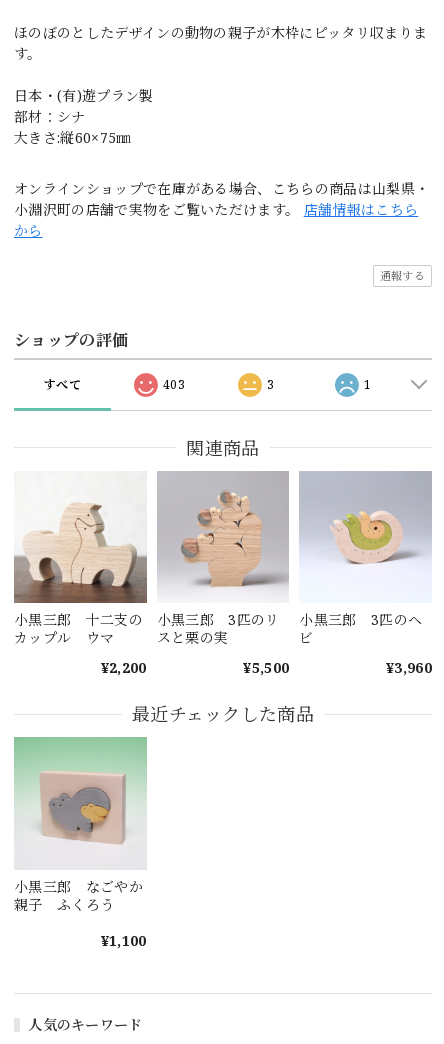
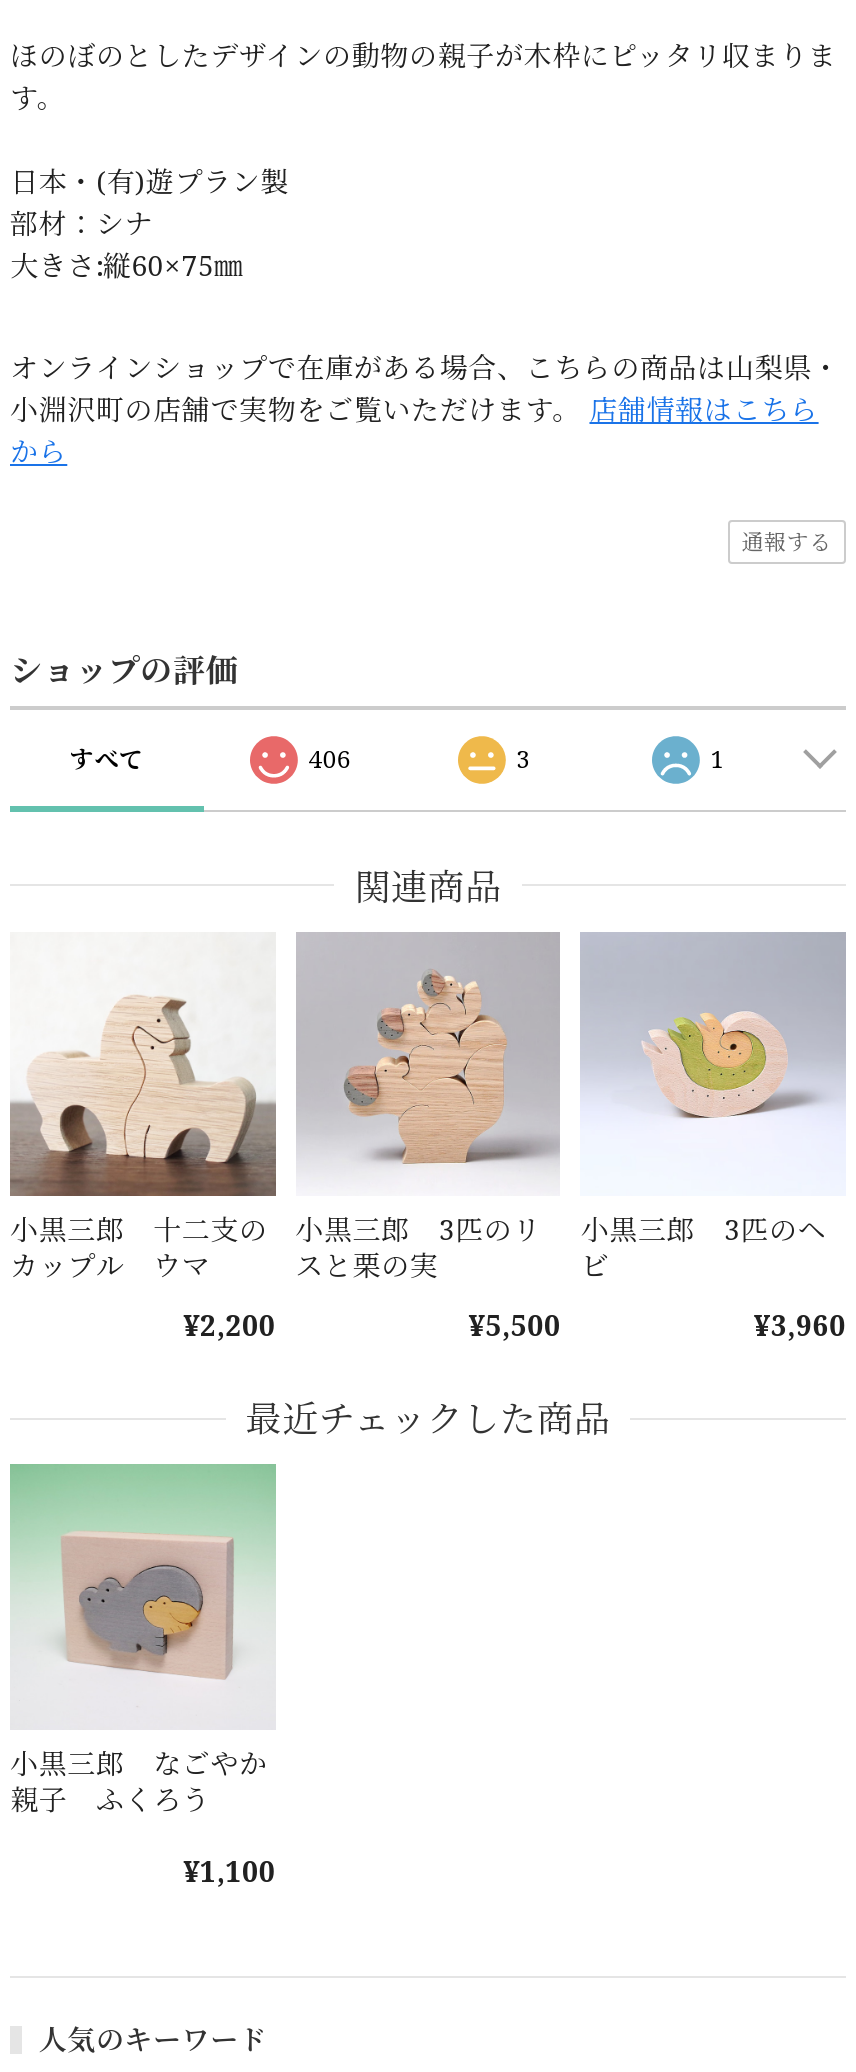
- 403
+ 406
